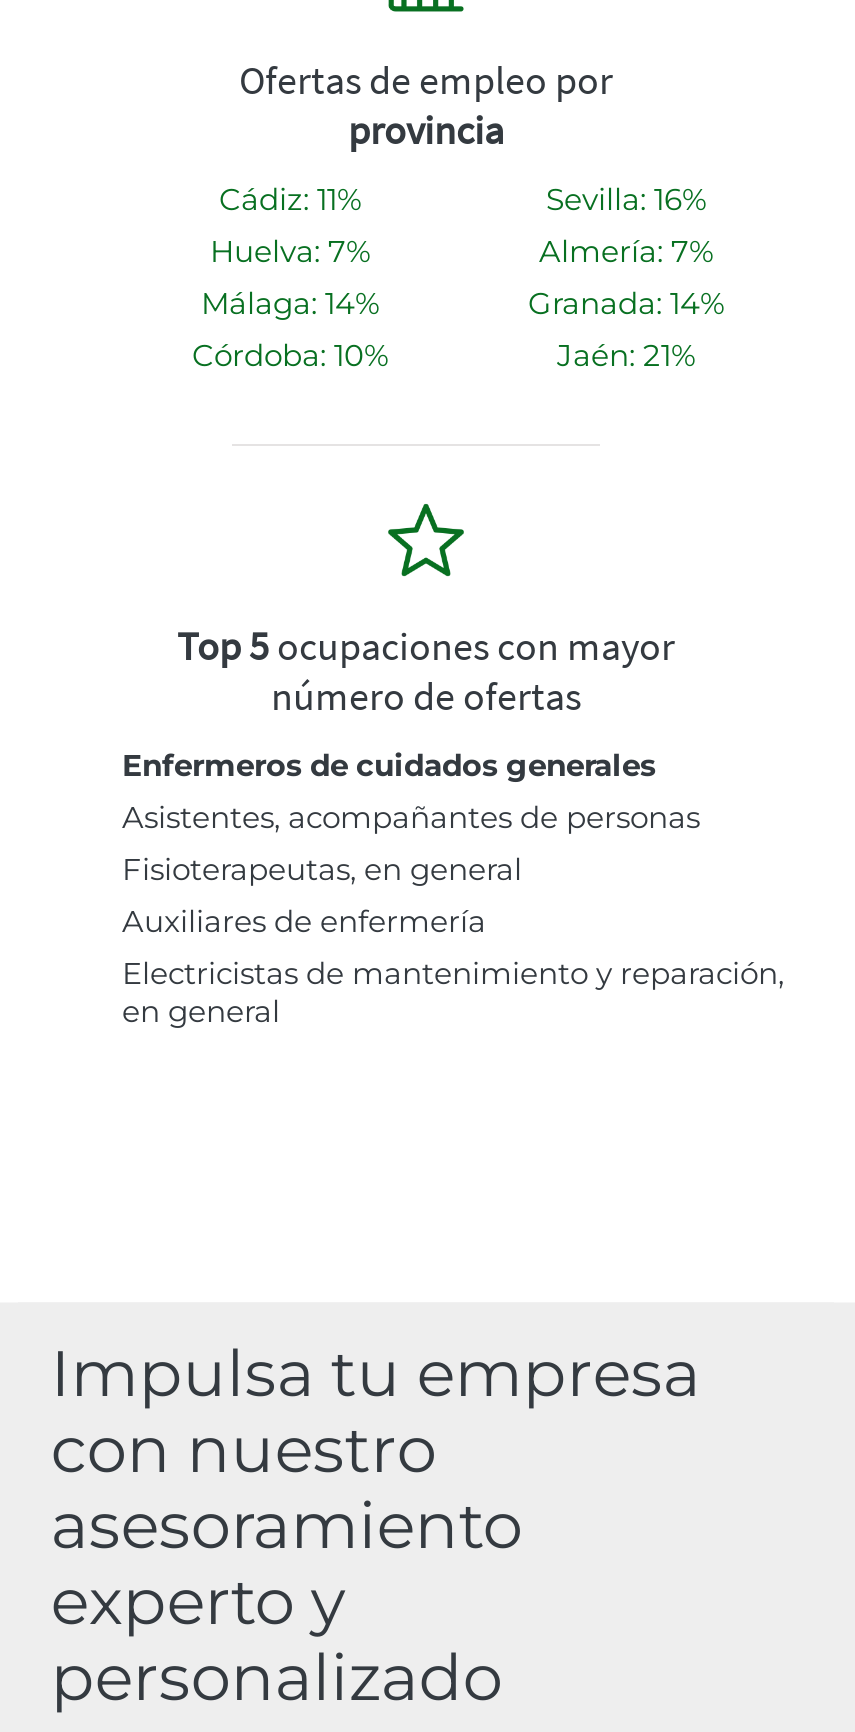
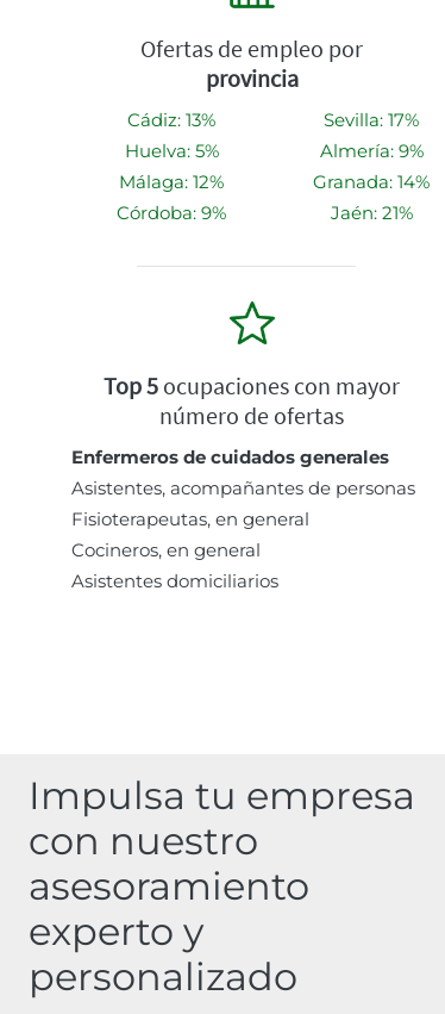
- Cádiz: 11%
+ Cádiz: 13%

- Sevilla: 16%
+ Sevilla: 17%

- Huelva: 7%
+ Huelva: 5%

- Almería: 7%
+ Almería: 9%

- Málaga: 14%
+ Málaga: 12%

- Córdoba: 10%
+ Córdoba: 9%

- Auxiliares de enfermería
- Electricistas de mantenimiento y reparación,
- en general
+ Cocineros, en general
+ Asistentes domiciliarios
